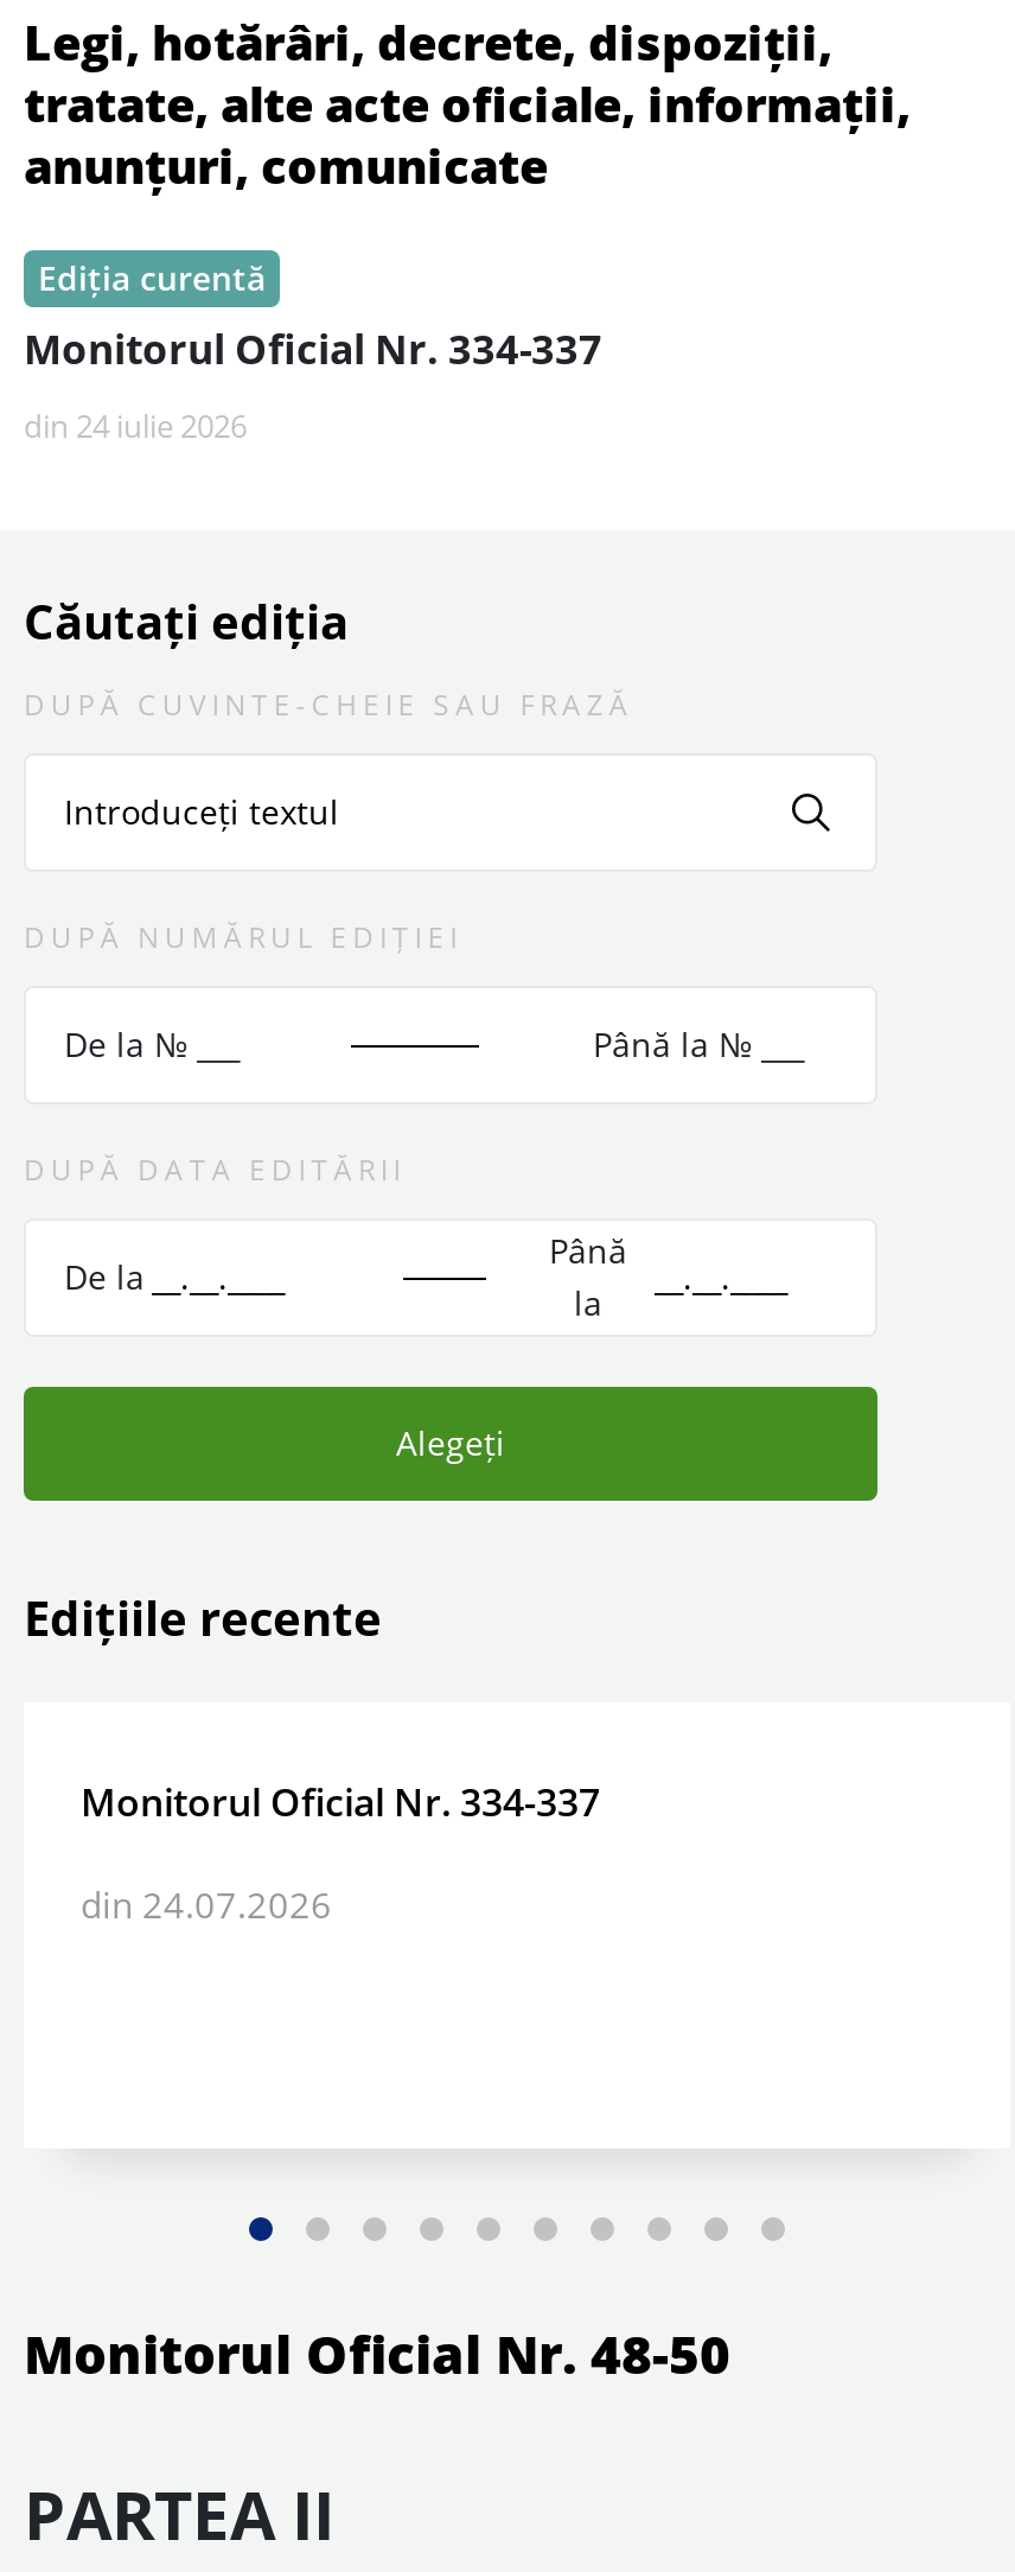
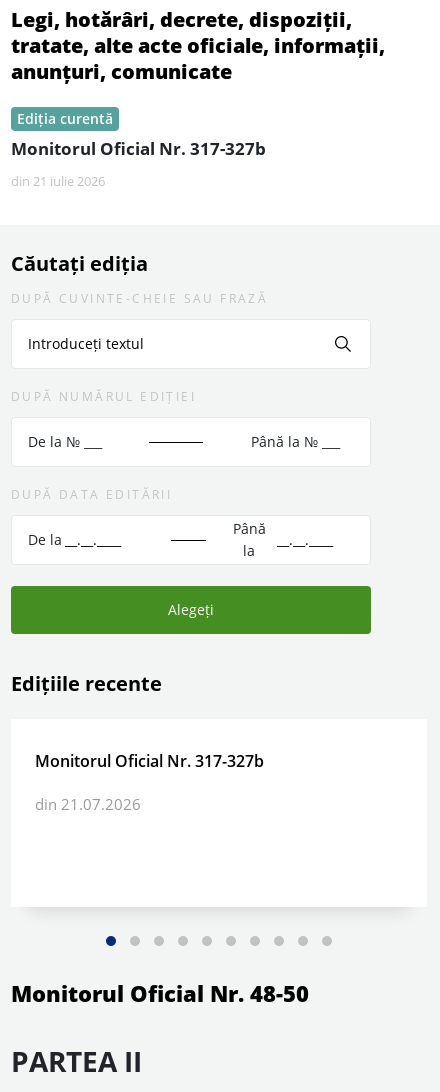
- Monitorul Oficial Nr. 334-337
+ Monitorul Oficial Nr. 317-327b

- din 24 iulie 2026
+ din 21 iulie 2026

- Monitorul Oficial Nr. 334-337
+ Monitorul Oficial Nr. 317-327b

- din 24.07.2026
+ din 21.07.2026
